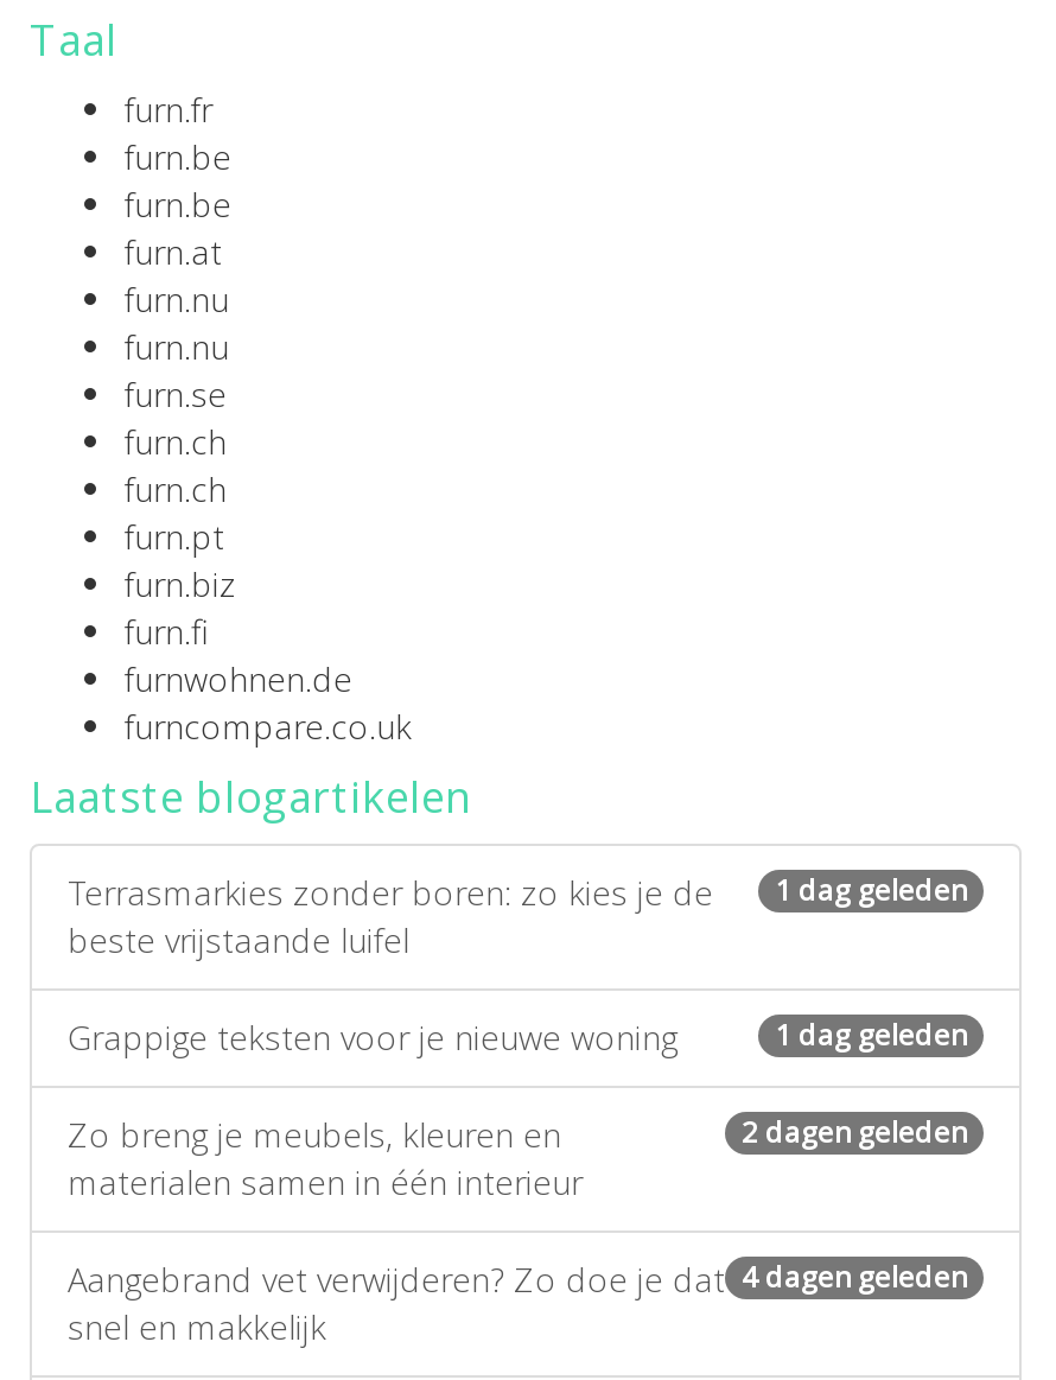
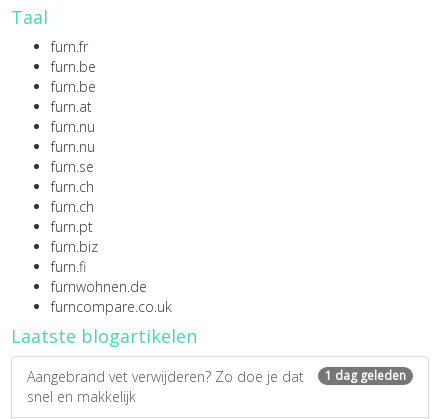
- Terrasmarkies zonder boren: zo kies je de
- beste vrijstaande luifel
- 1 dag geleden
- Grappige teksten voor je nieuwe woning
- 2 dagen geleden
- Zo breng je meubels, kleuren en
- materialen samen in één interieur
- 4 dagen geleden
